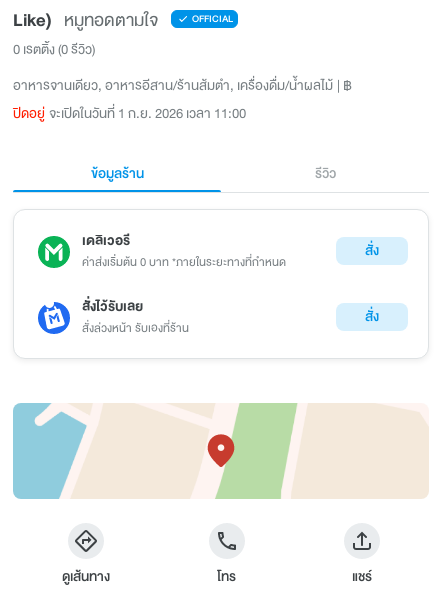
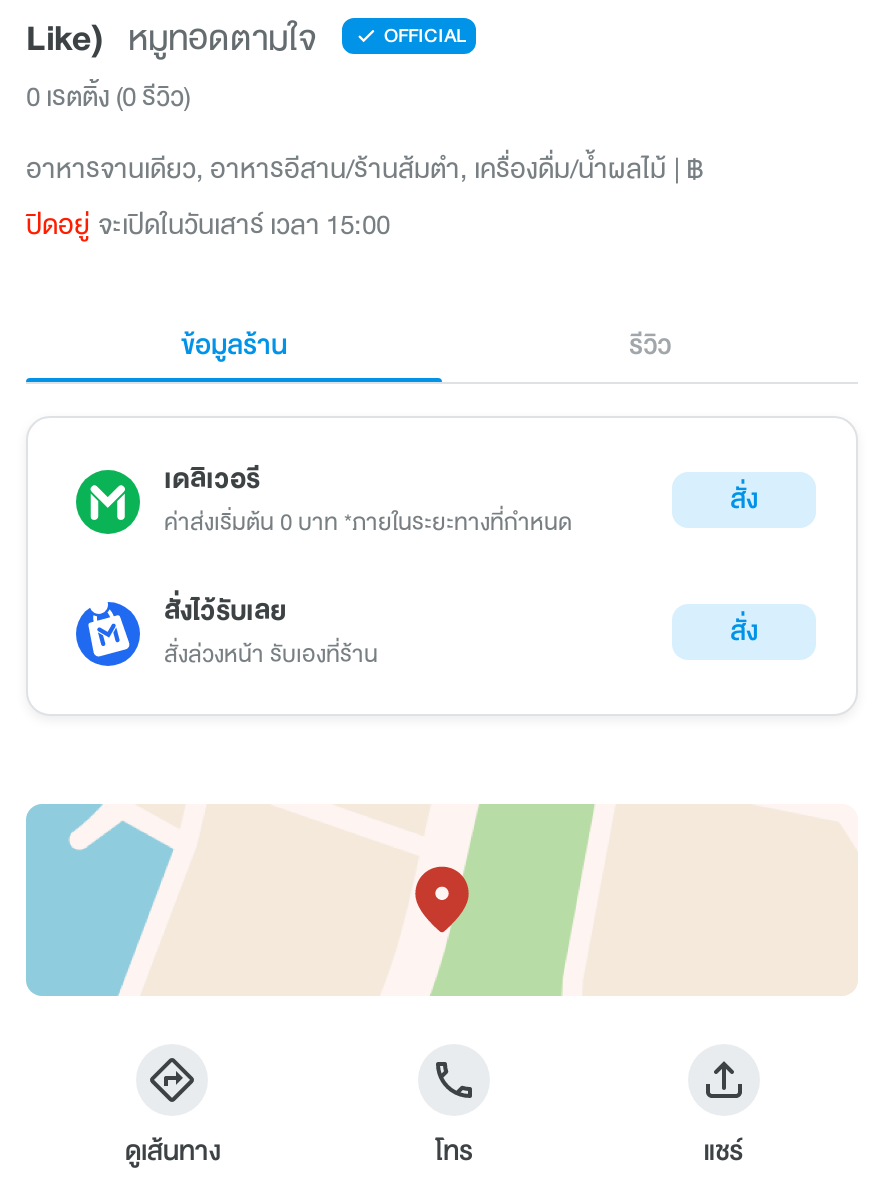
- ปิดอยู่ จะเปิดในวันที่ 1 ก.ย. 2026 เวลา 11:00
+ ปิดอยู่ จะเปิดในวันเสาร์ เวลา 15:00
